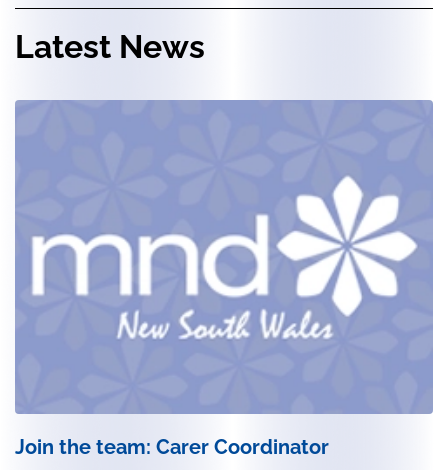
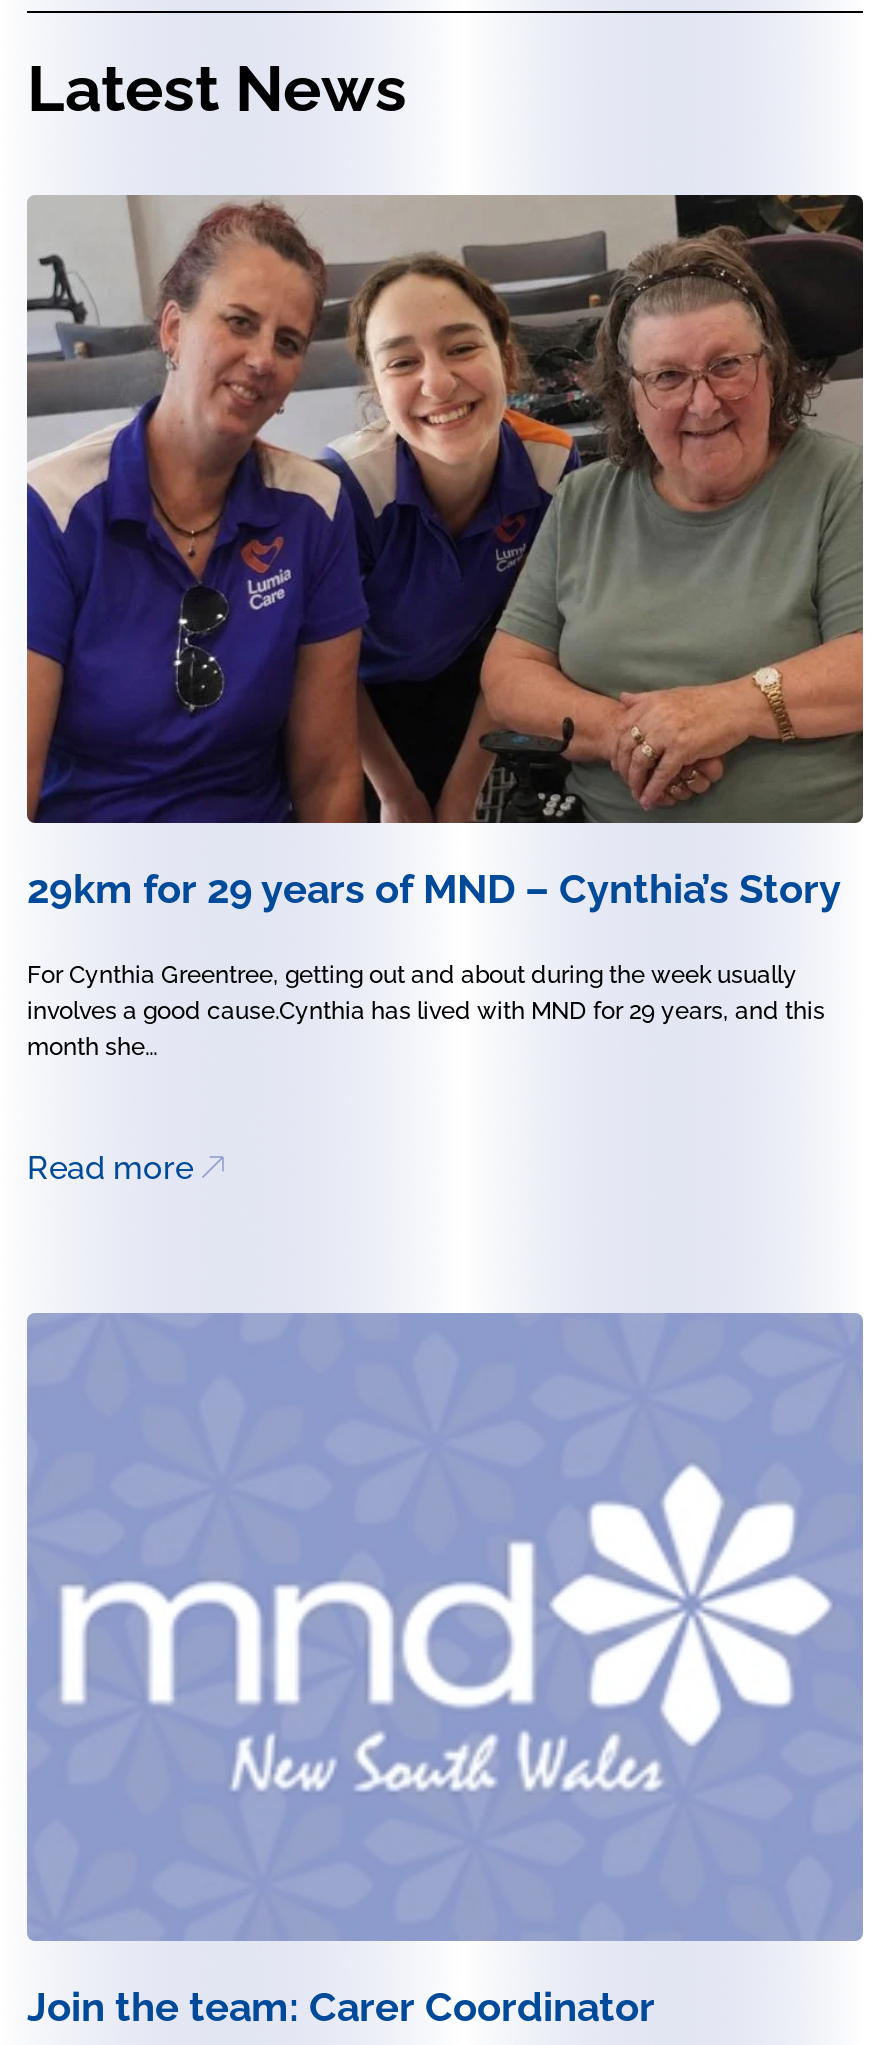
+ [image]
+ 29km for 29 years of MND – Cynthia’s Story
+ For Cynthia Greentree, getting out and about during the week usually
+ involves a good cause.Cynthia has lived with MND for 29 years, and this
+ month she...
+ Read more
